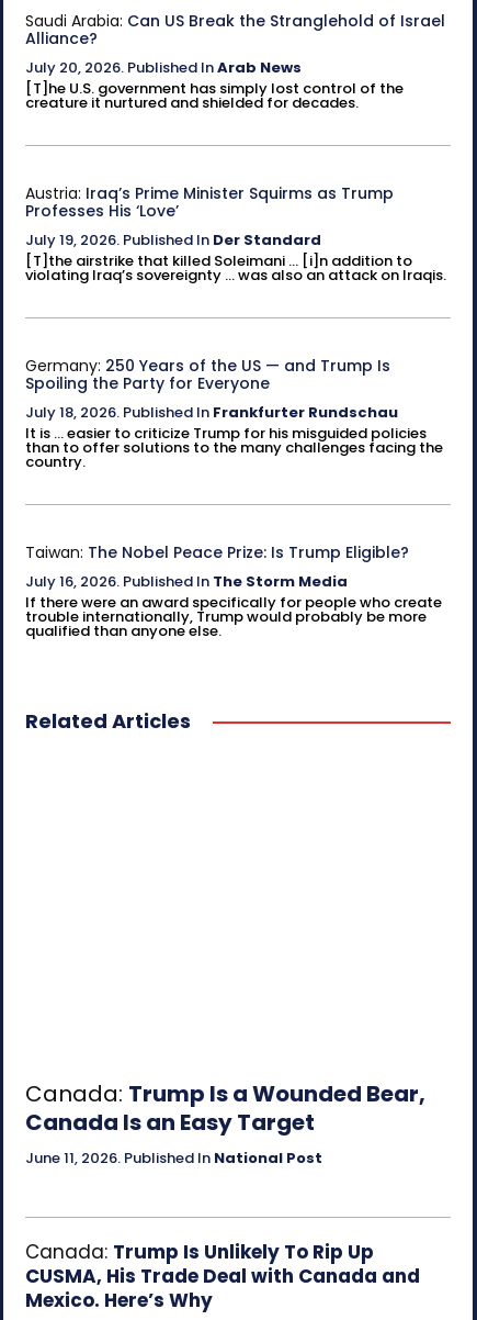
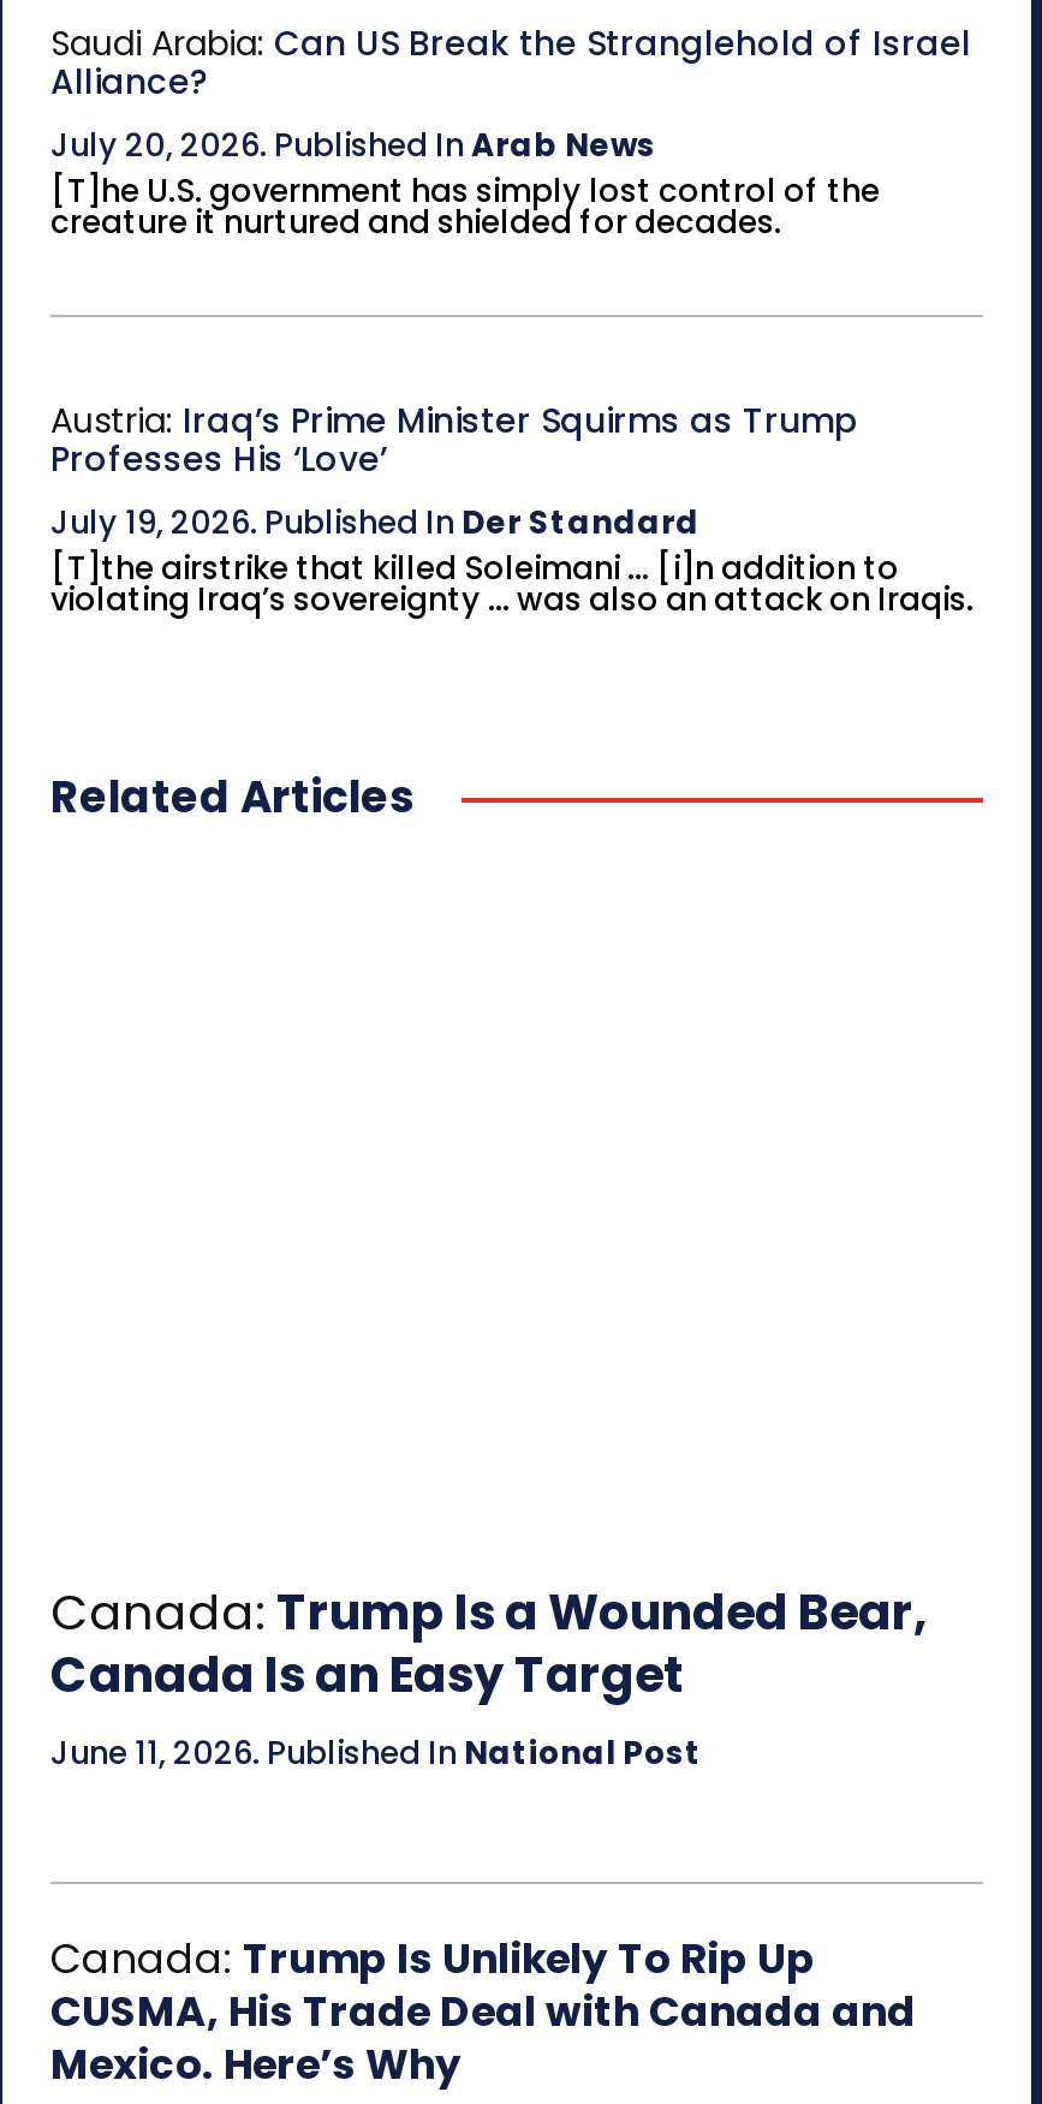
- Germany: 250 Years of the US — and Trump Is
- Spoiling the Party for Everyone
- July 18, 2026. Published In Frankfurter Rundschau
- It is ... easier to criticize Trump for his misguided policies
- than to offer solutions to the many challenges facing the
- country.

- Taiwan: The Nobel Peace Prize: Is Trump Eligible?
- July 16, 2026. Published In The Storm Media
- If there were an award specifically for people who create
- trouble internationally, Trump would probably be more
- qualified than anyone else.
